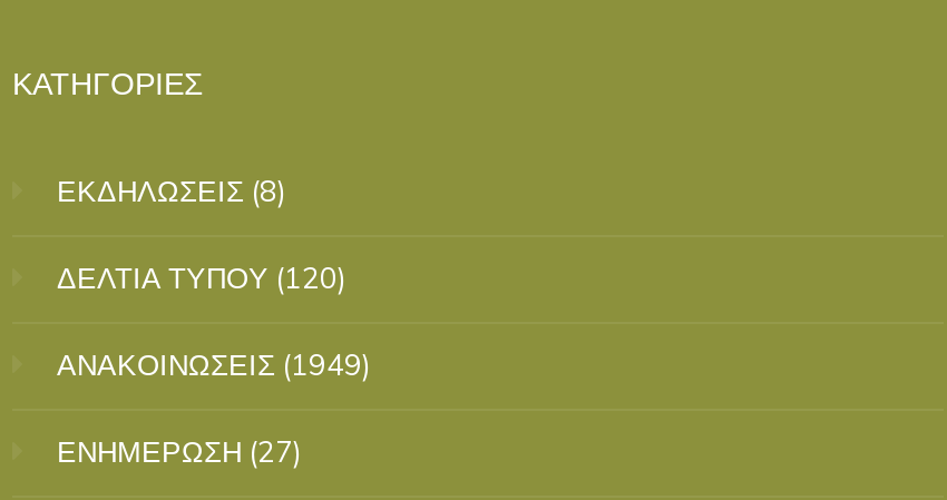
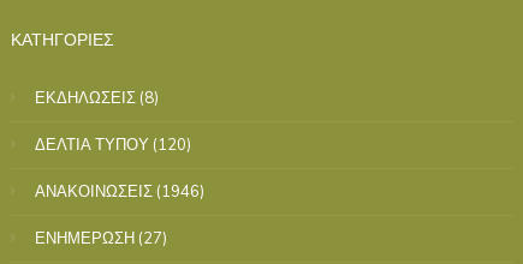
- ΑΝΑΚΟΙΝΩΣΕΙΣ (1949)
+ ΑΝΑΚΟΙΝΩΣΕΙΣ (1946)
